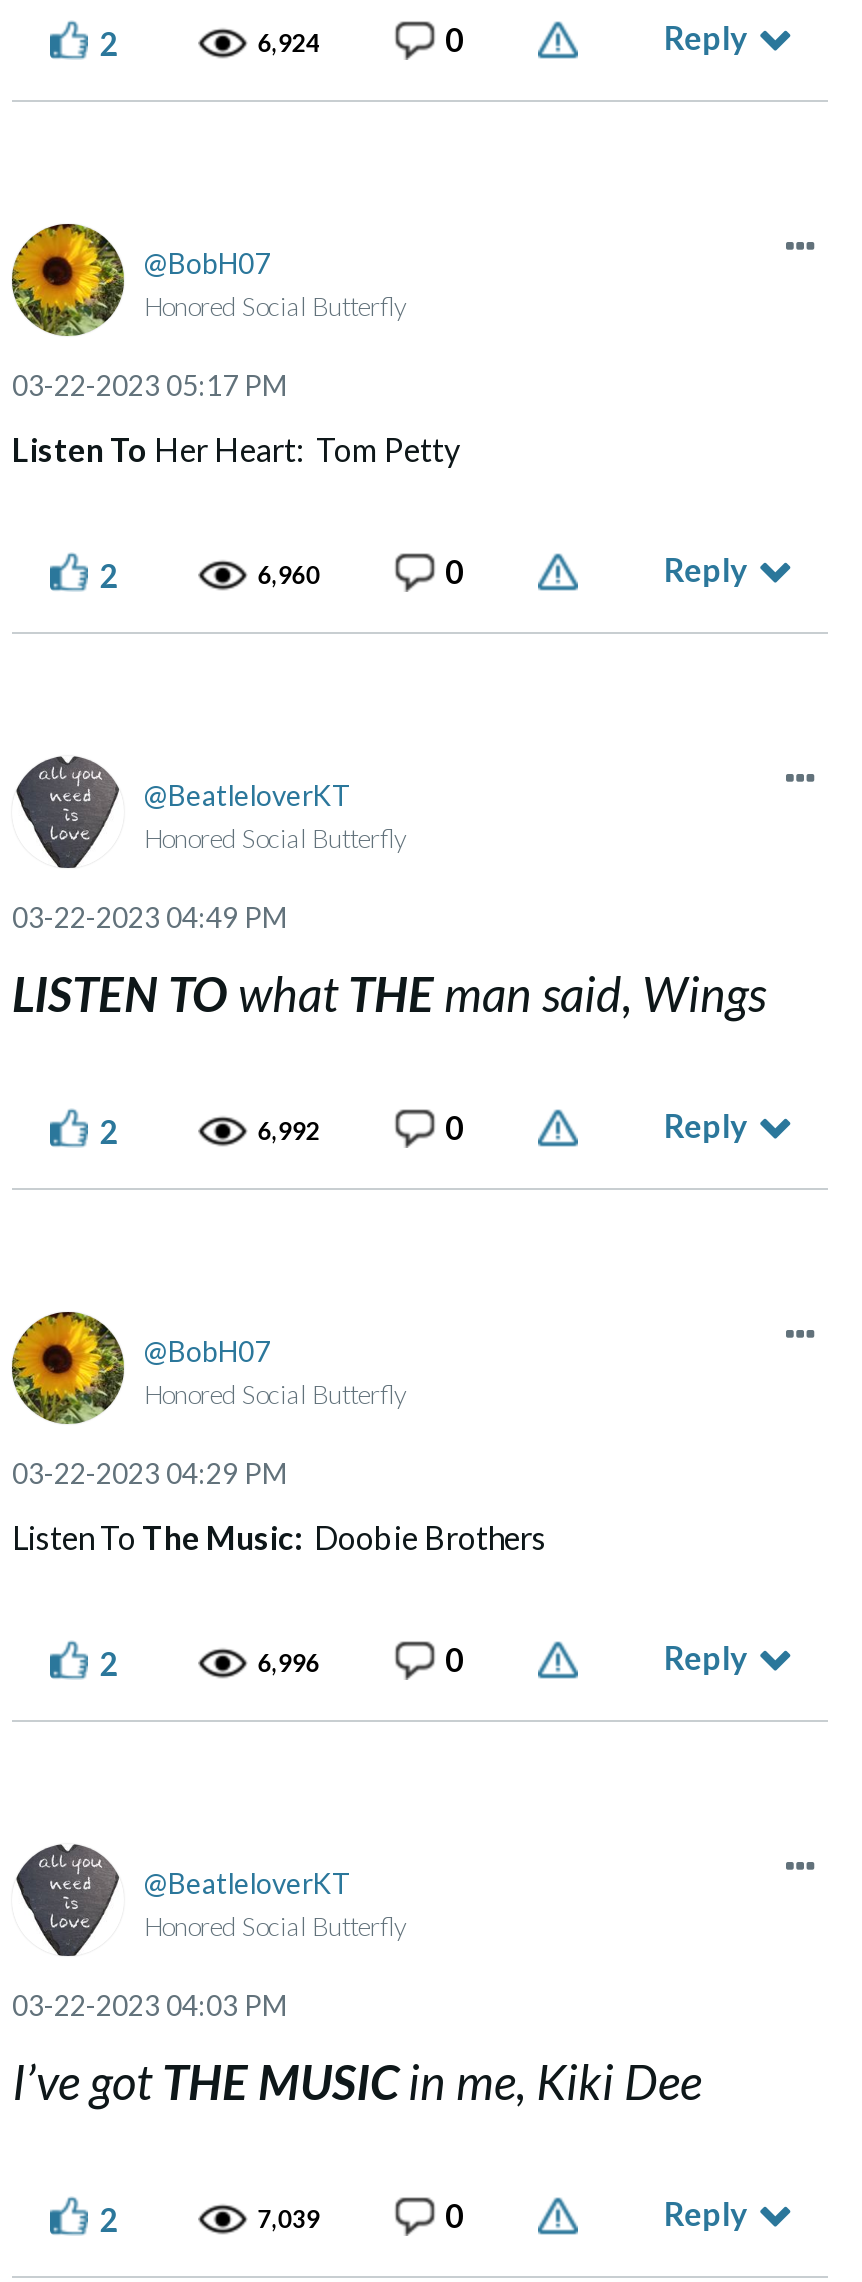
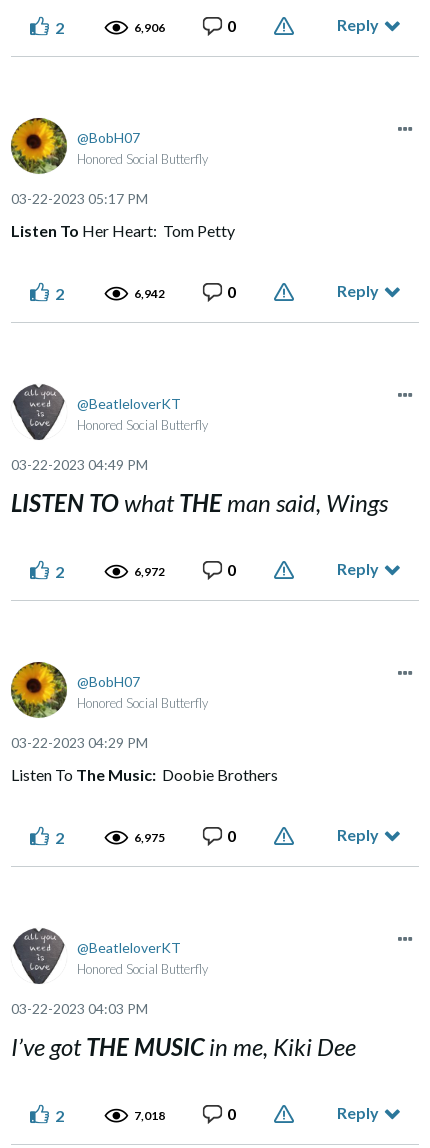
- 6,924
+ 6,906

- 6,960
+ 6,942

- 6,992
+ 6,972

- 6,996
+ 6,975

- 7,039
+ 7,018
